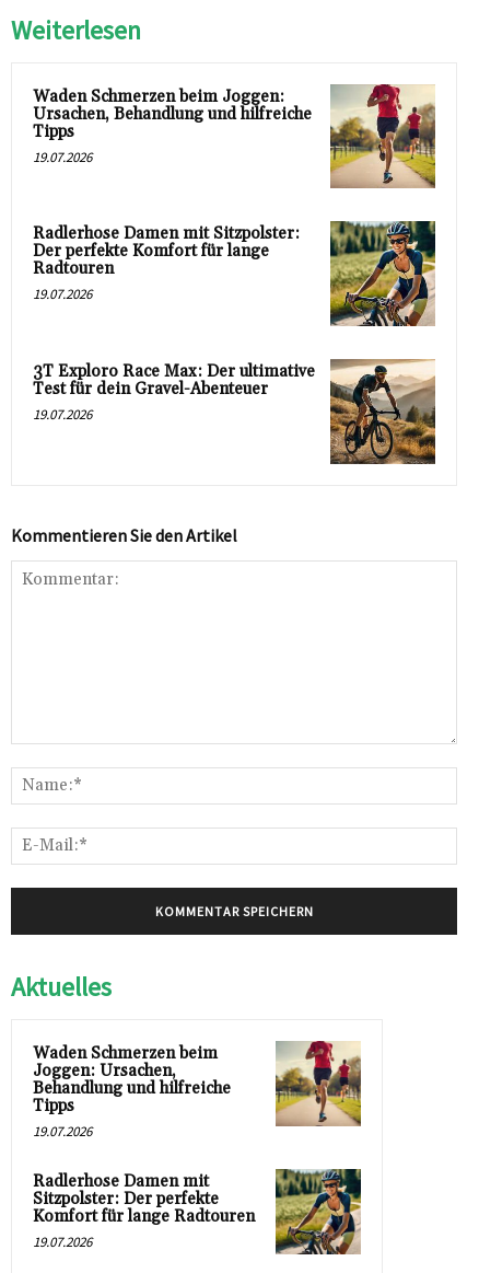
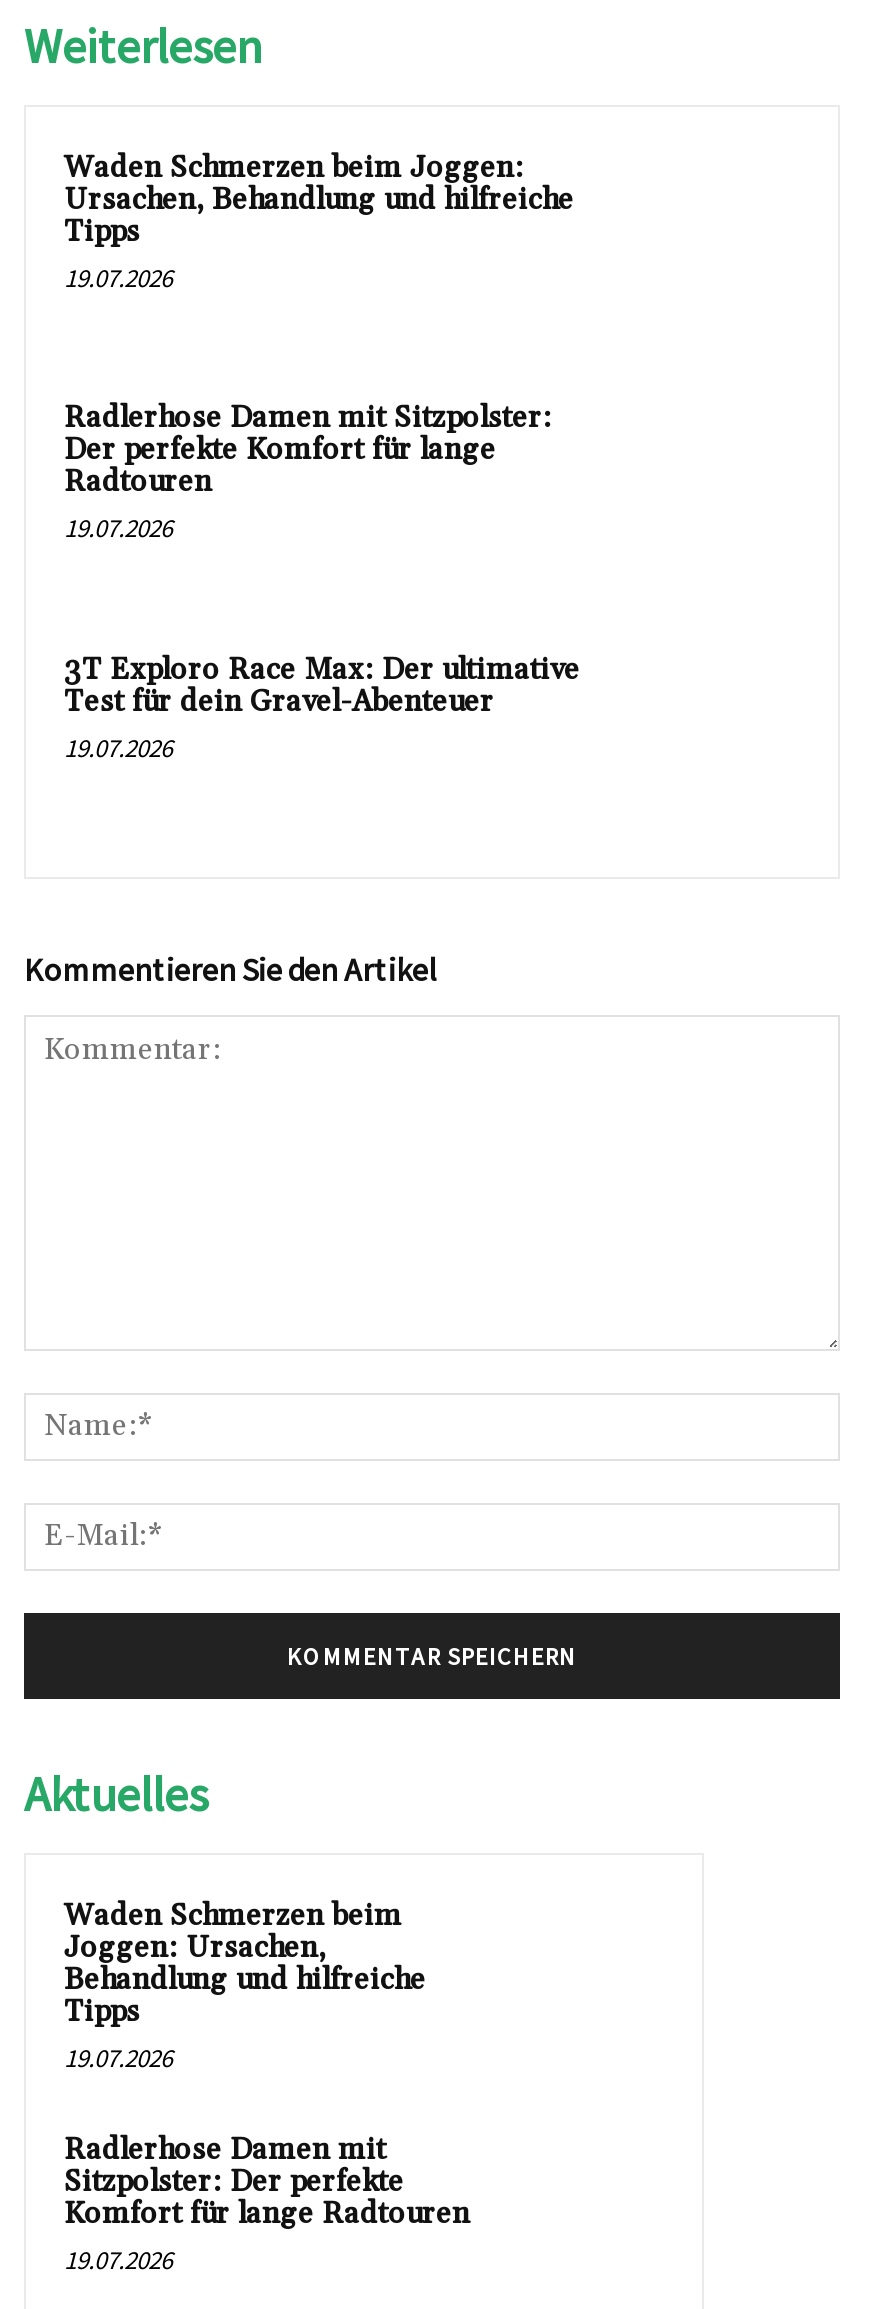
- [image]

- [image]

- [image]

- [image]

- [image]
